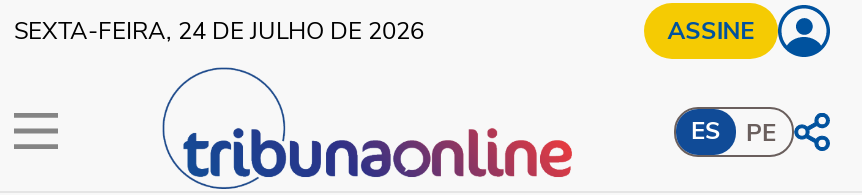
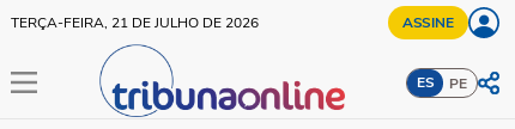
- SEXTA-FEIRA, 24 DE JULHO DE 2026
+ TERÇA-FEIRA, 21 DE JULHO DE 2026
